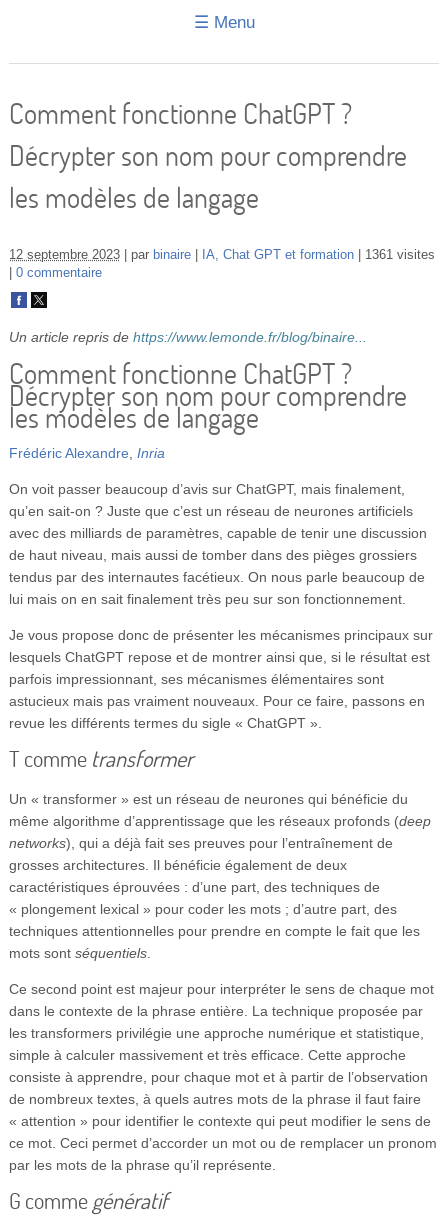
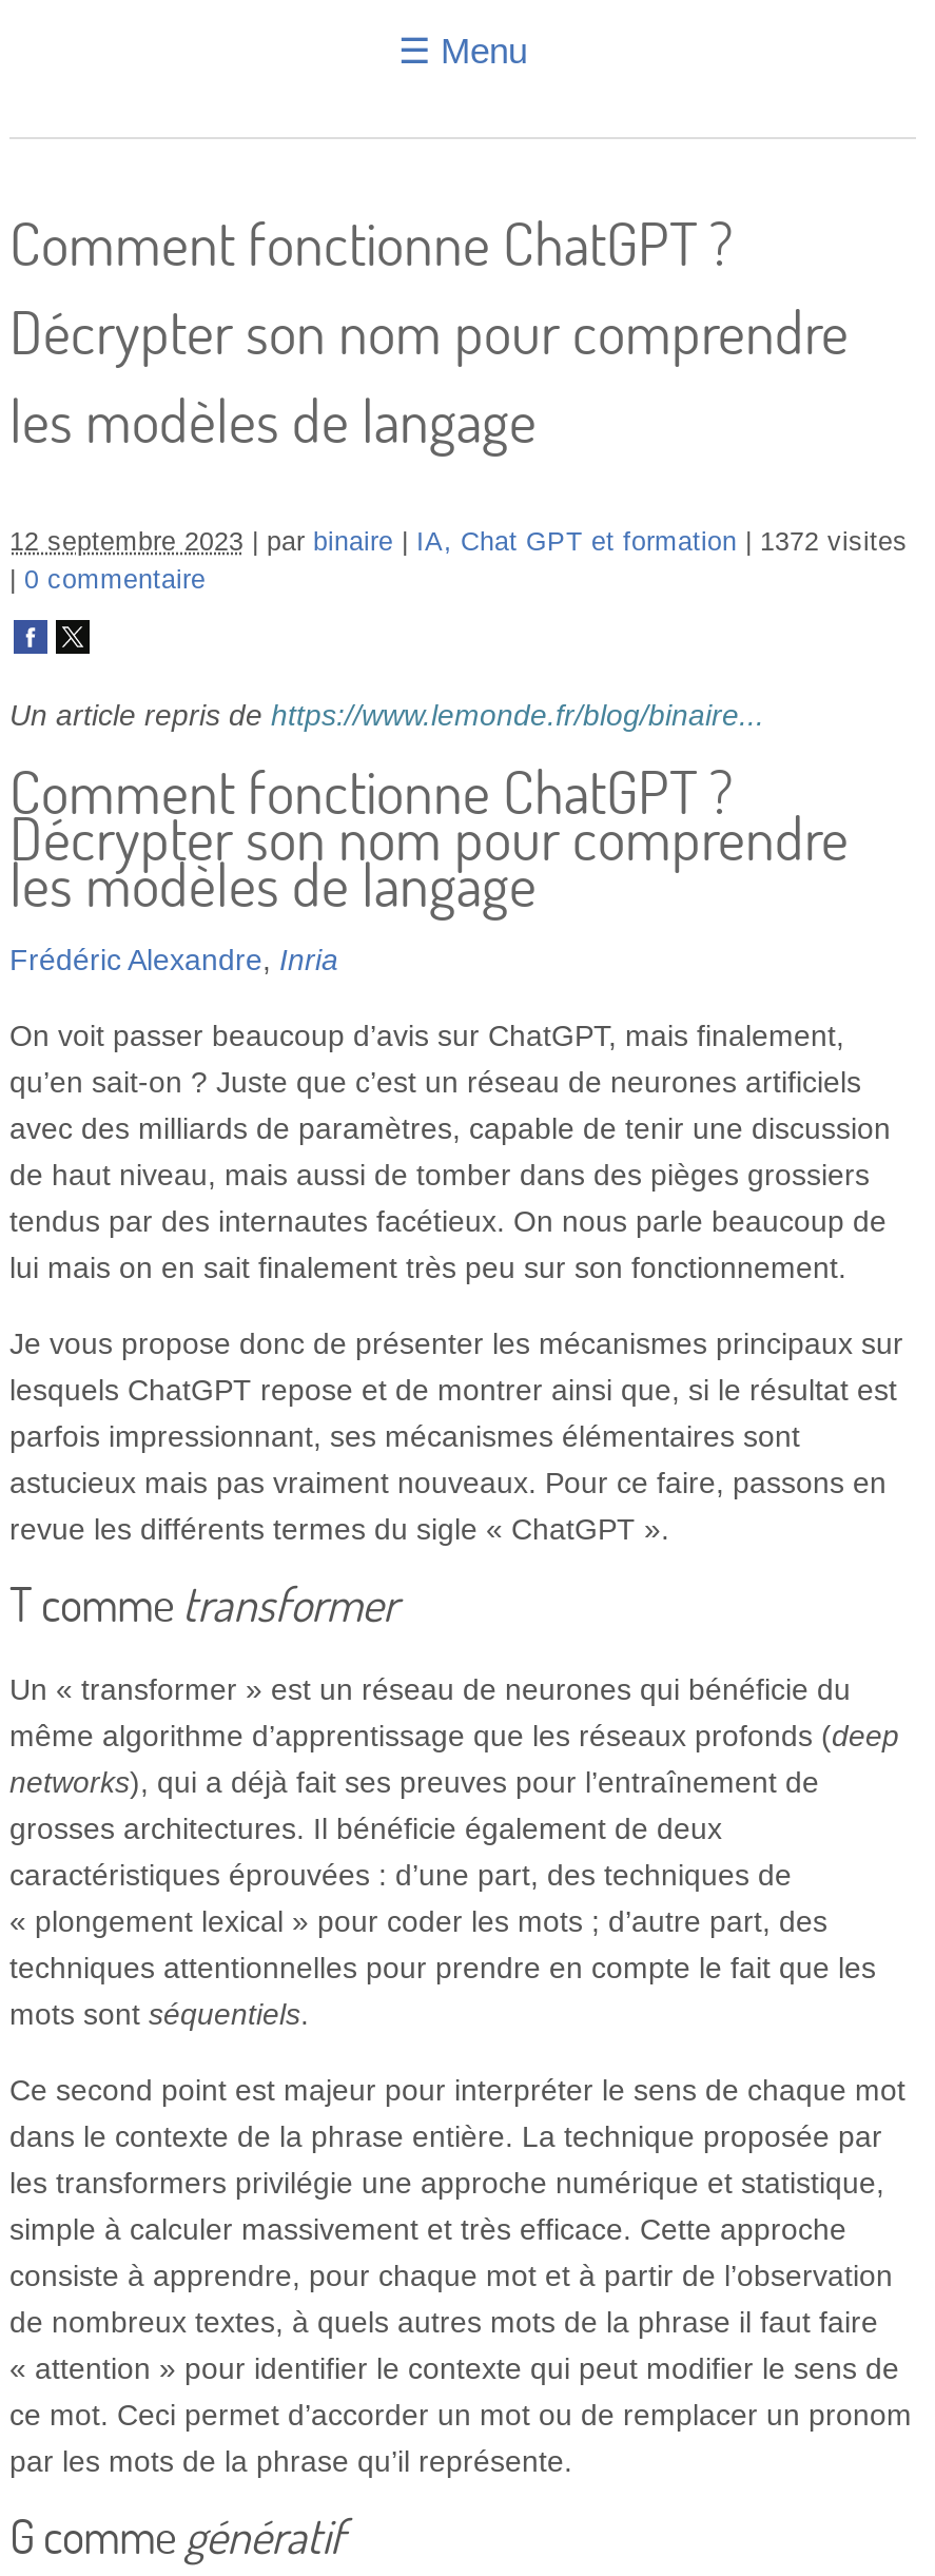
- 1361 visites
+ 1372 visites
